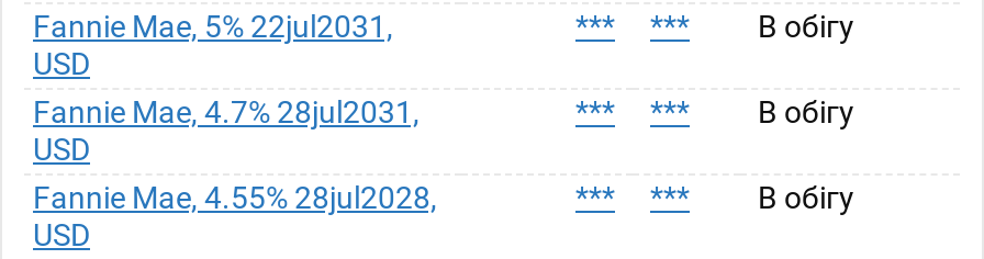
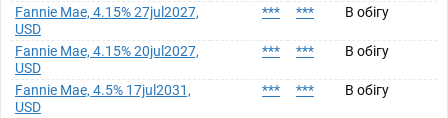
- Fannie Mae, 5% 22jul2031,
+ Fannie Mae, 4.15% 27jul2027,

- Fannie Mae, 4.7% 28jul2031,
+ Fannie Mae, 4.15% 20jul2027,

- Fannie Mae, 4.55% 28jul2028,
+ Fannie Mae, 4.5% 17jul2031,
